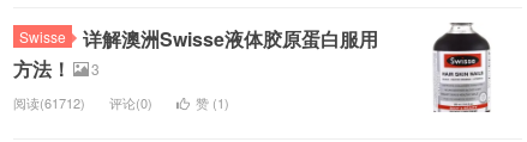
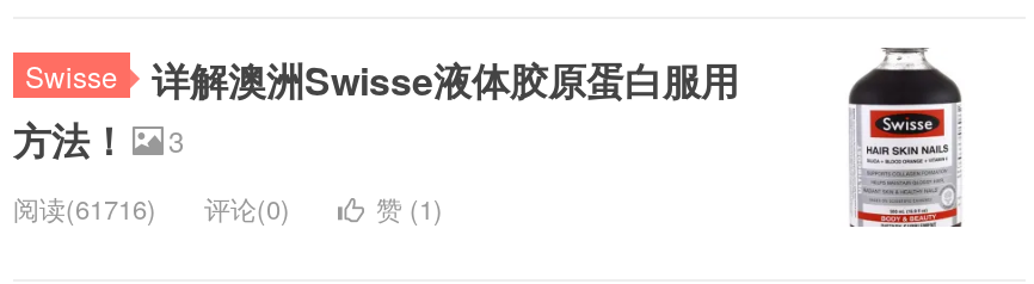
- 阅读(61712) 评论(0)
+ 阅读(61716) 评论(0)
